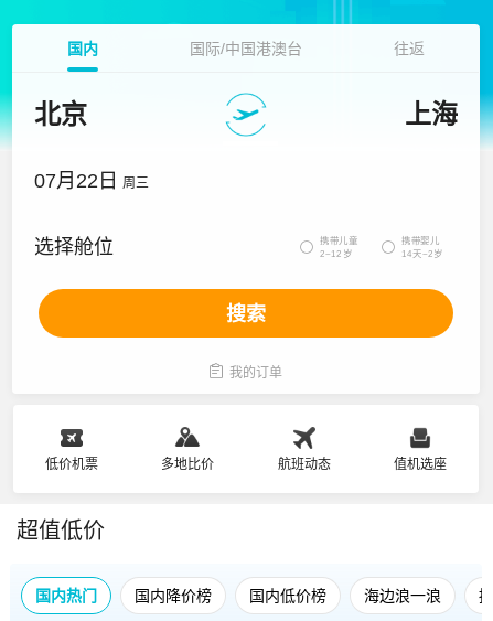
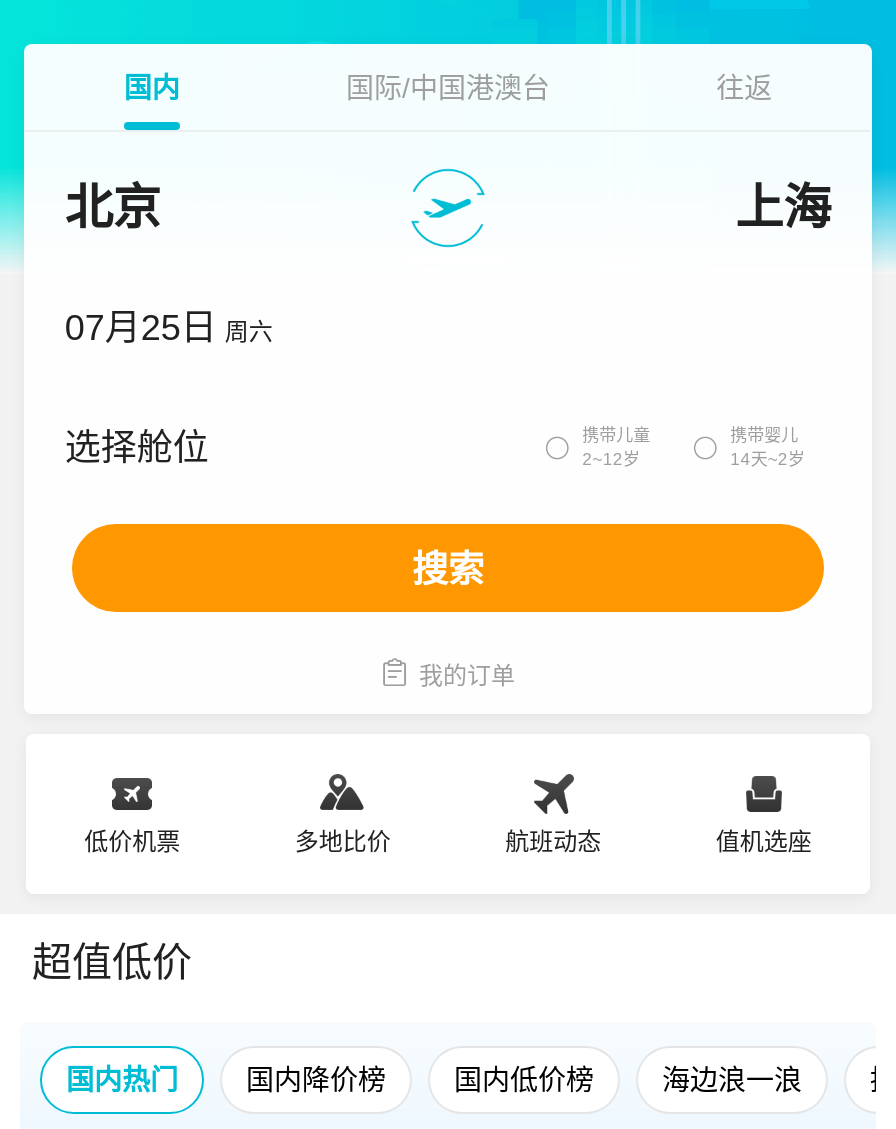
- 07月22日 周三
+ 07月25日 周六
